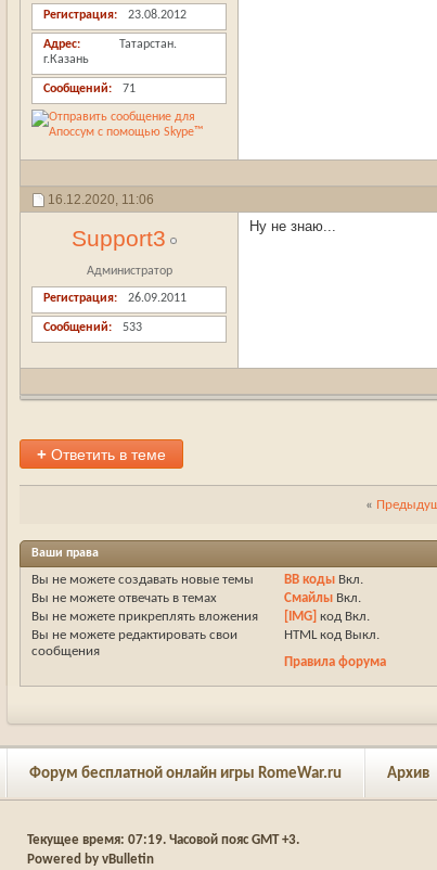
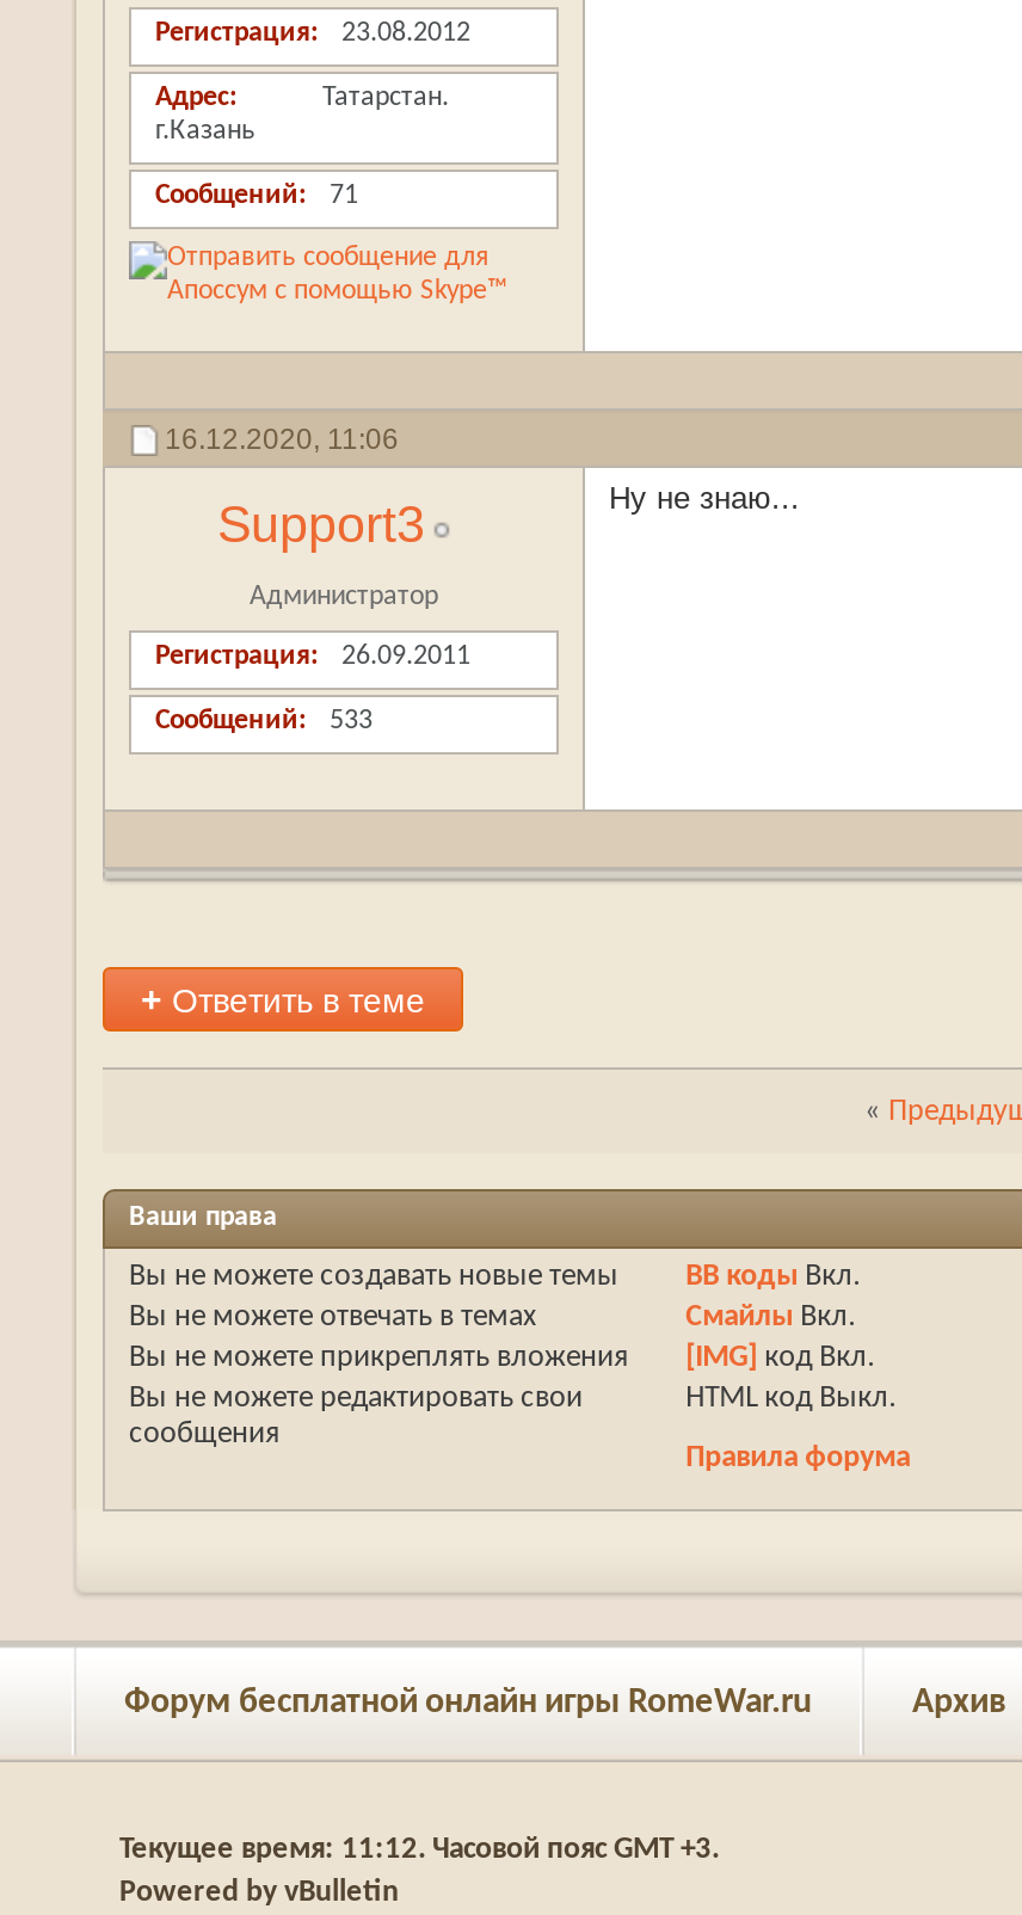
- Текущее время: 07:19. Часовой пояс GMT +3.
+ Текущее время: 11:12. Часовой пояс GMT +3.
